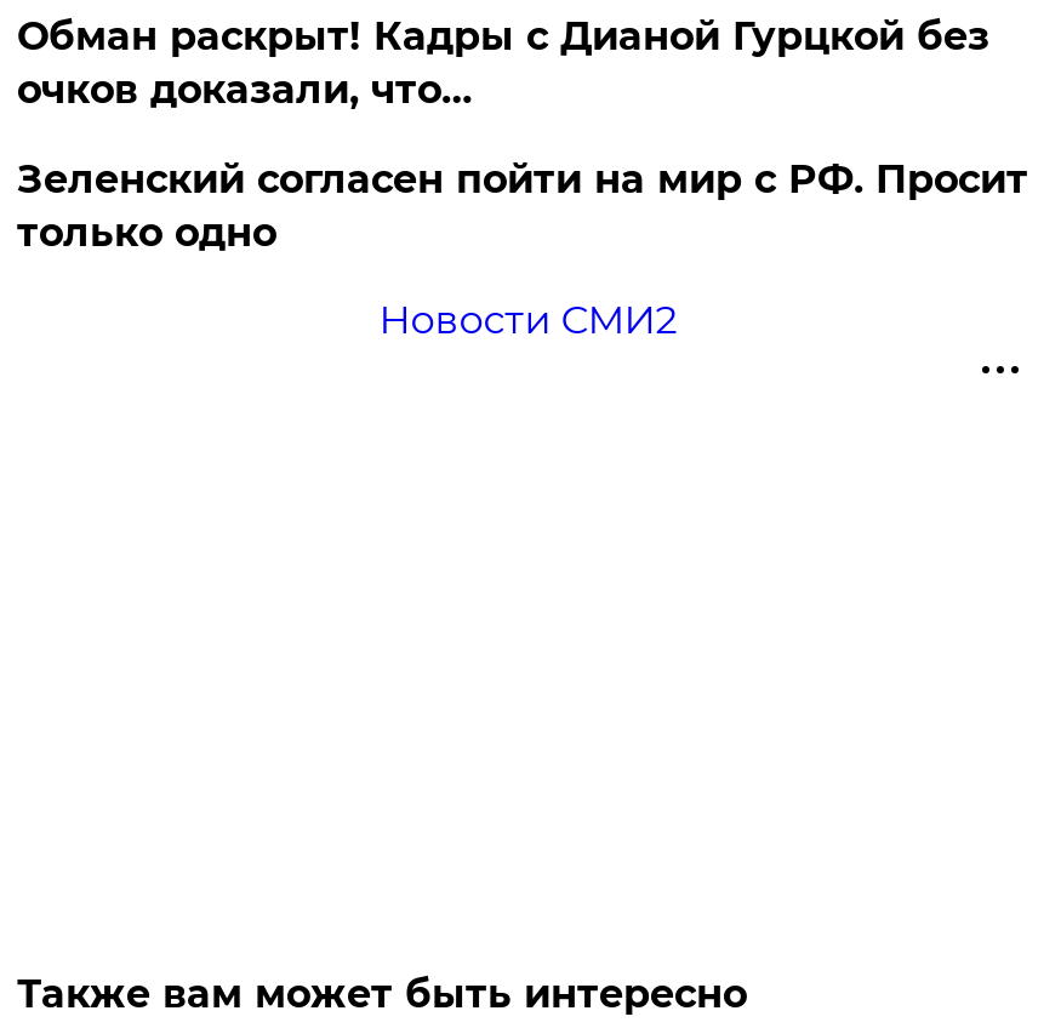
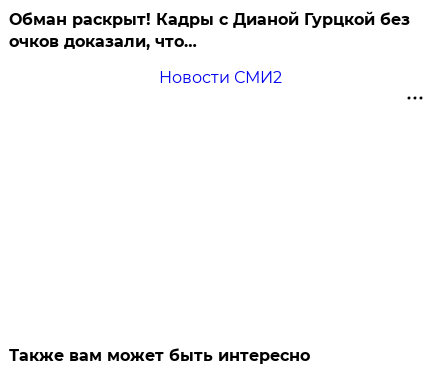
- Зеленский согласен пойти на мир с РФ. Просит
- только одно
